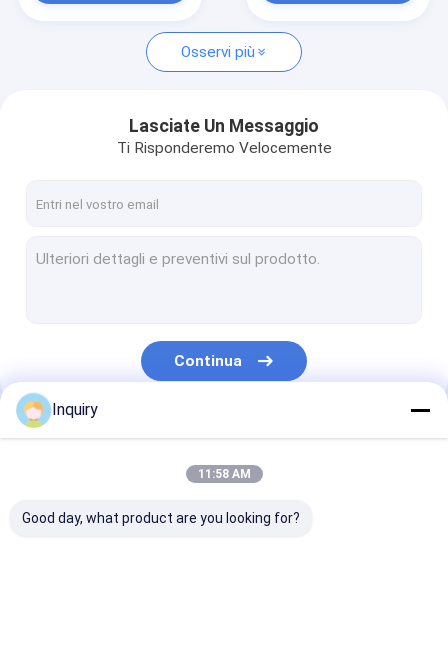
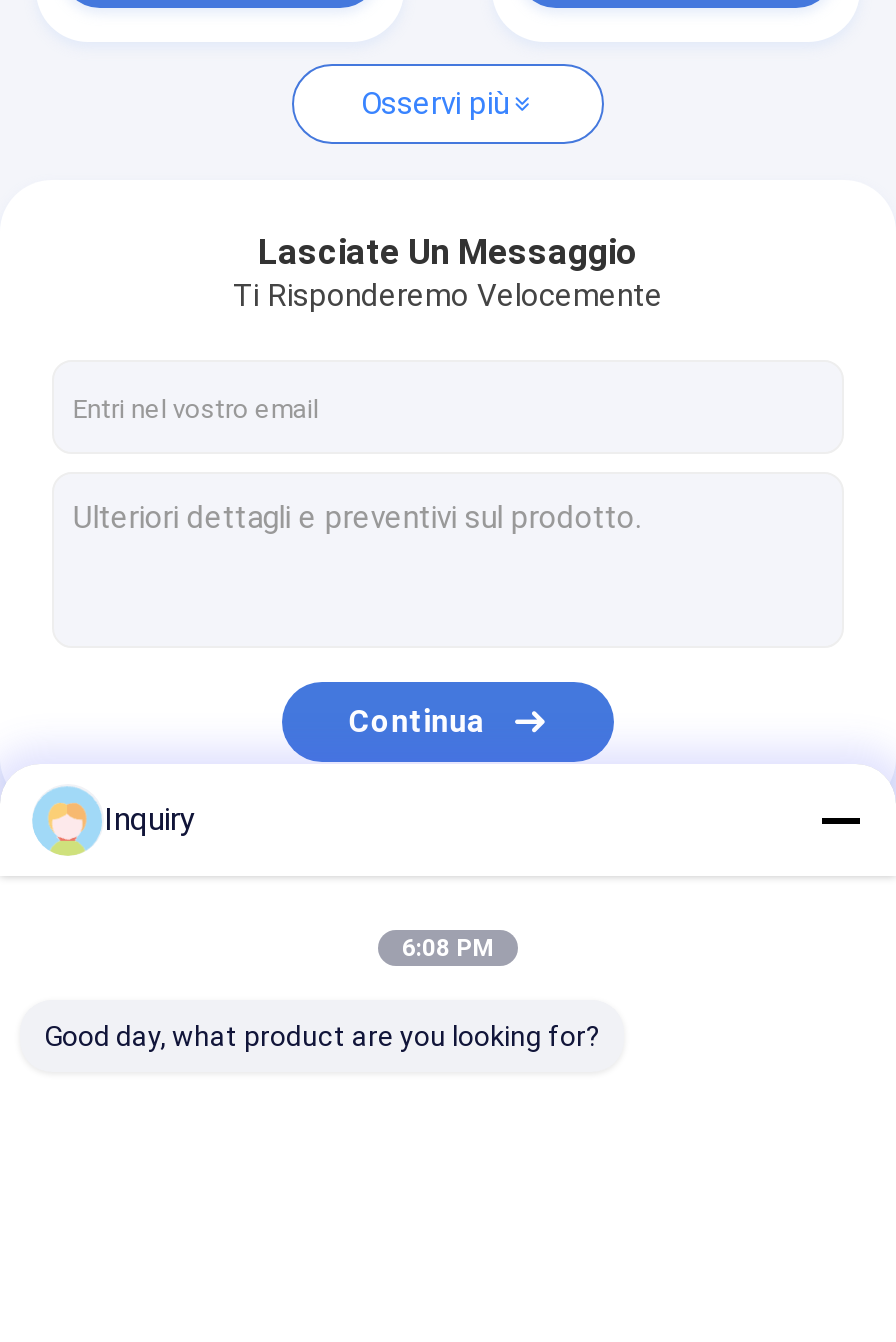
- 11:58 AM
+ 6:08 PM
